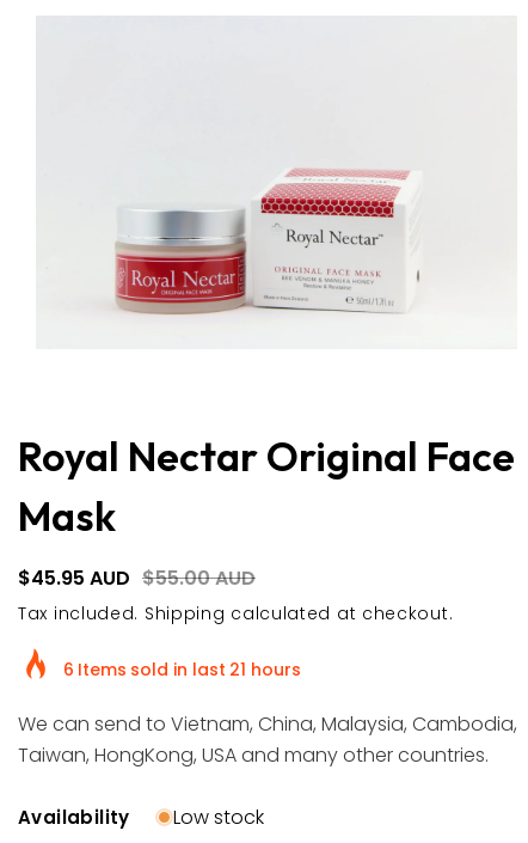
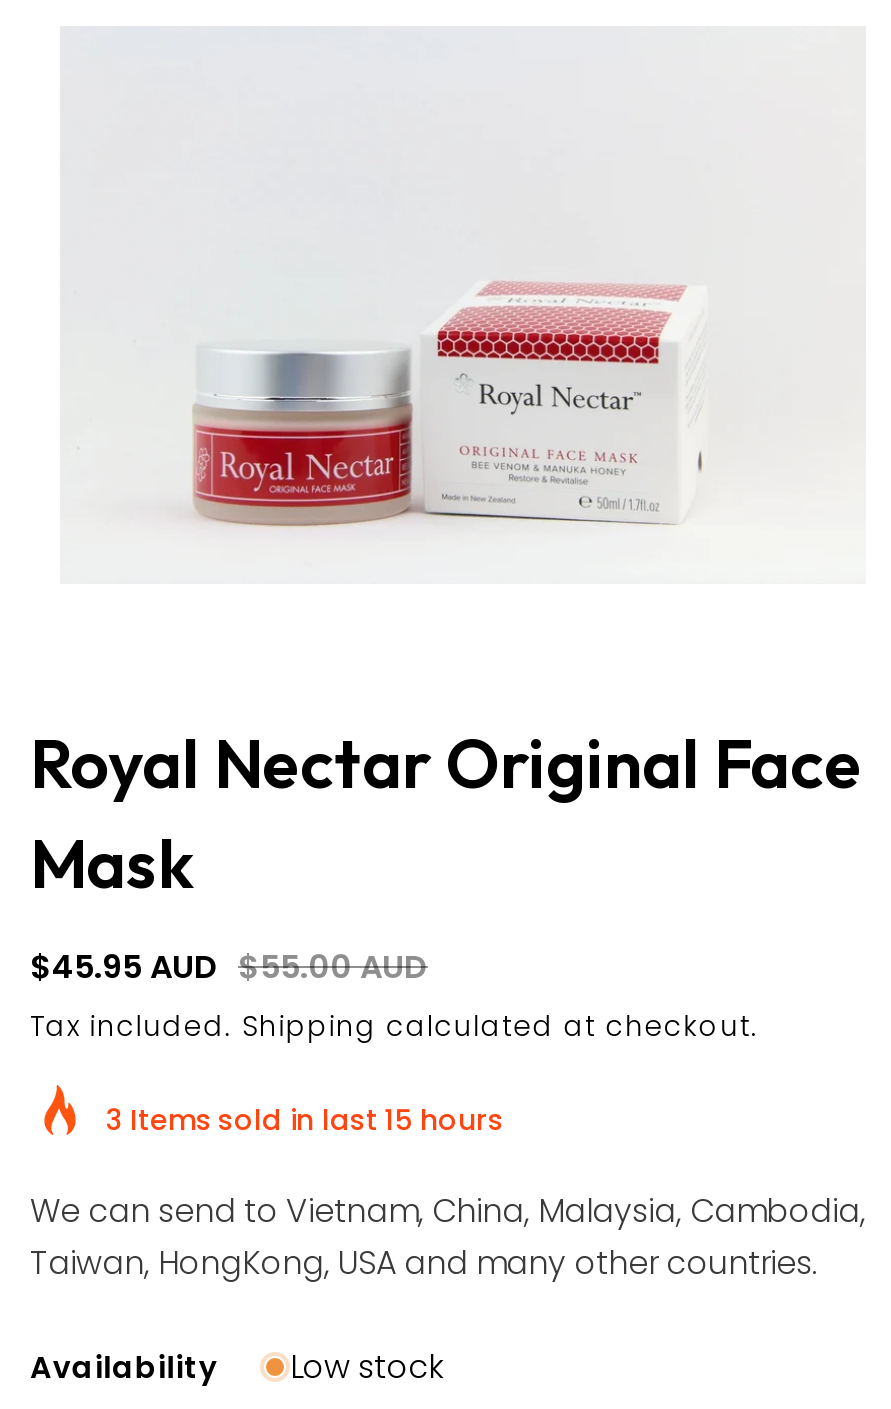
- 6 Items sold in last 21 hours
+ 3 Items sold in last 15 hours
